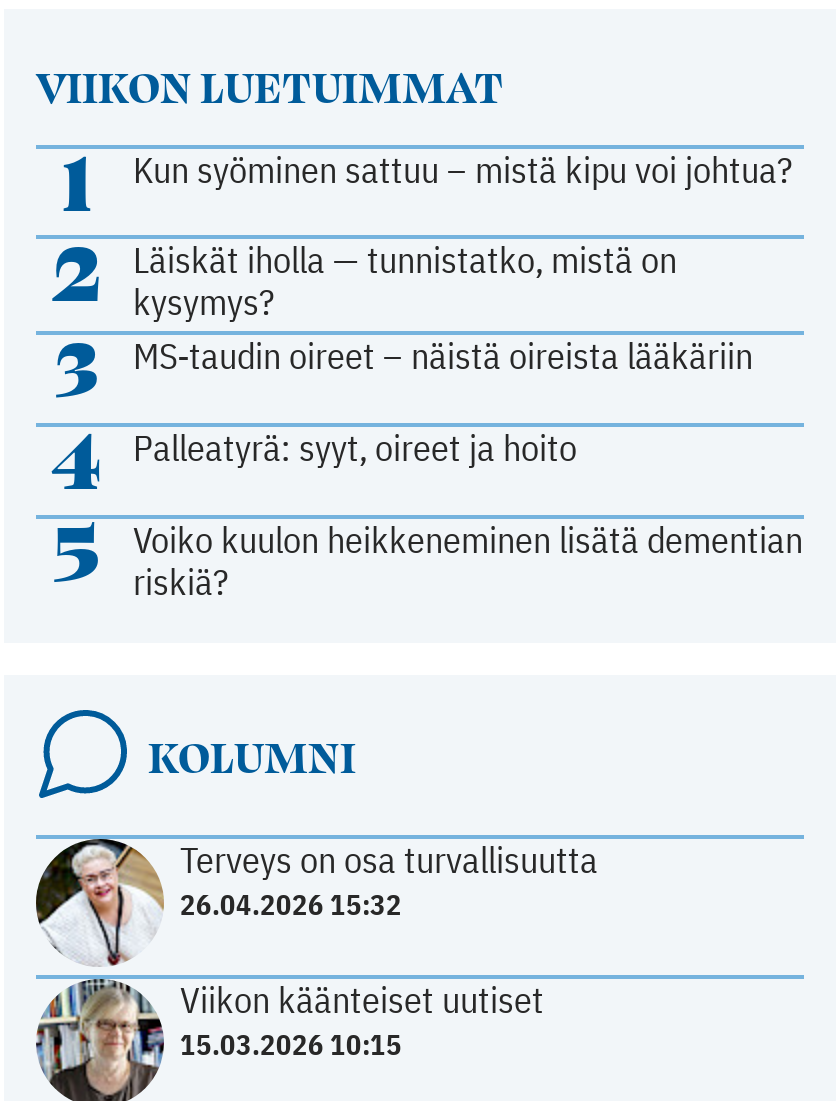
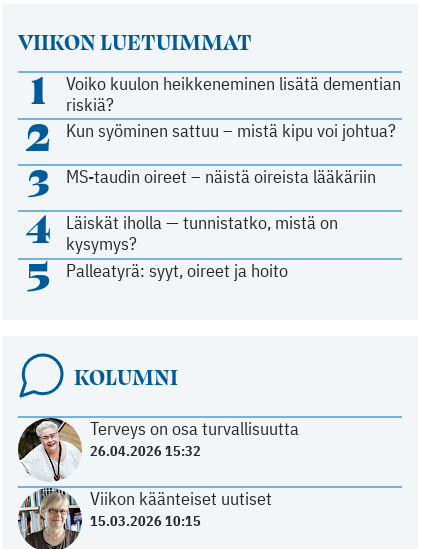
moved down: Kun syöminen sattuu – mistä kipu voi johtua?

moved down: Läiskät iholla — tunnistatko, mistä on | kysymys?

moved down: Palleatyrä: syyt, oireet ja hoito

moved up: Voiko kuulon heikkeneminen lisätä dementian | riskiä?
